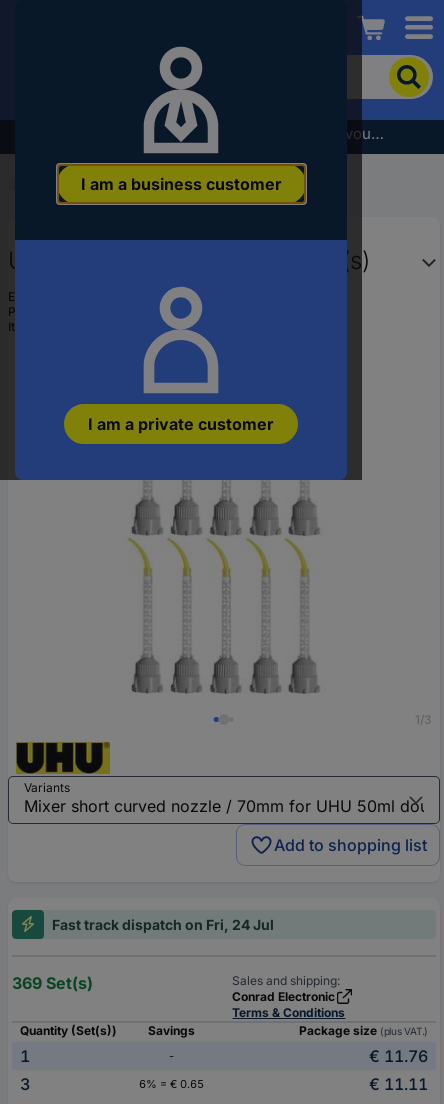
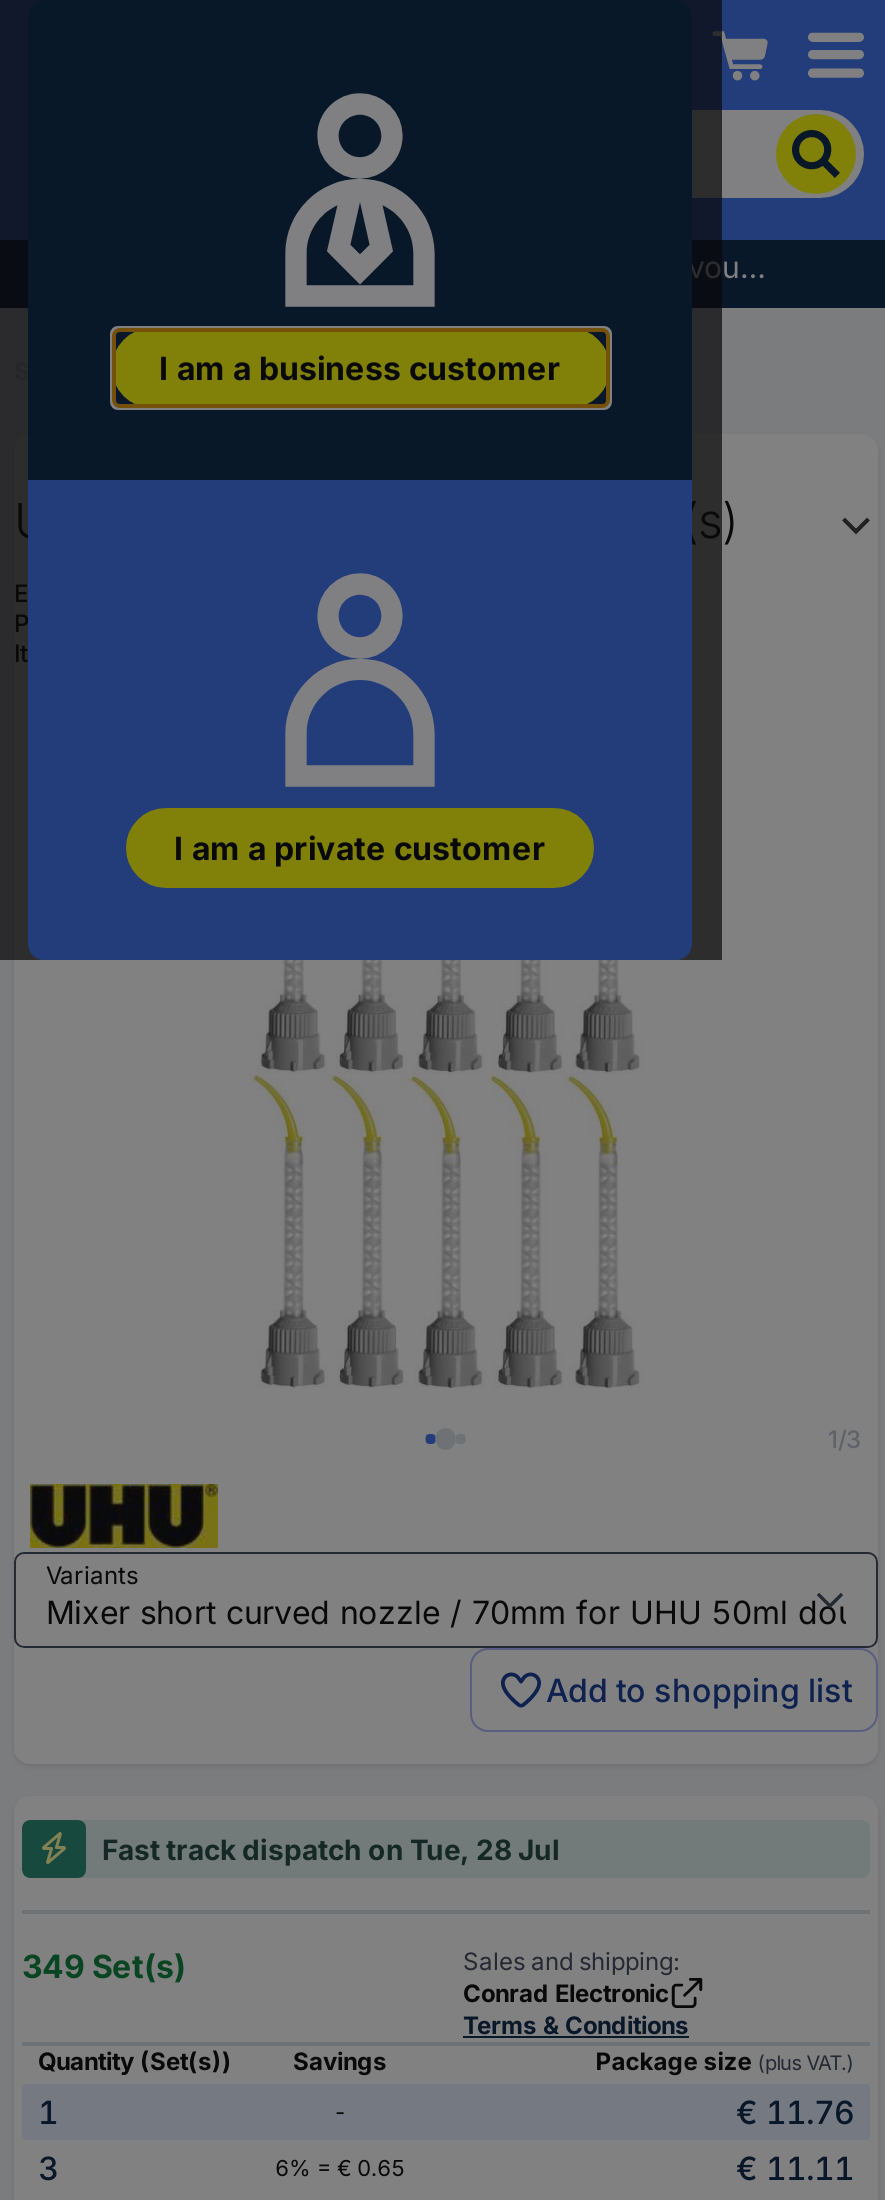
- Fast track dispatch on Fri, 24 Jul
+ Fast track dispatch on Tue, 28 Jul

- 369 Set(s)
+ 349 Set(s)
